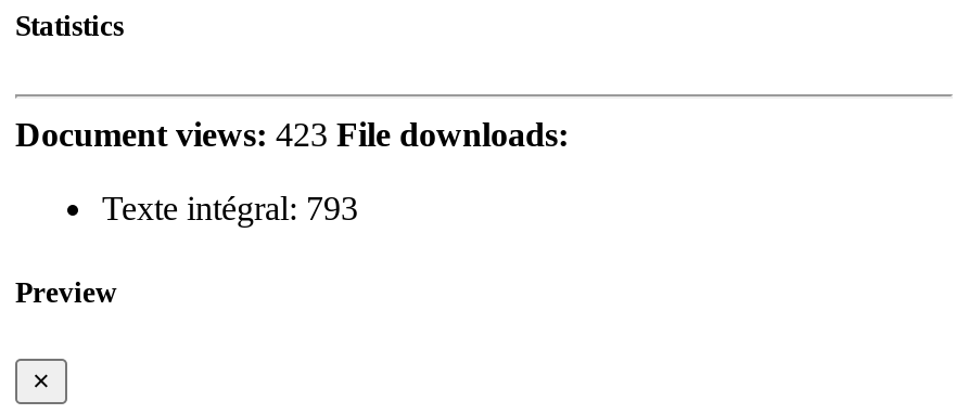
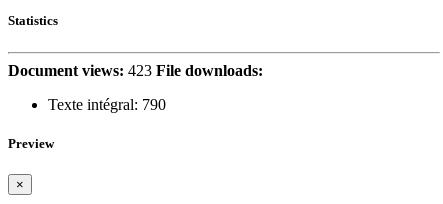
- Texte intégral: 793
+ Texte intégral: 790
